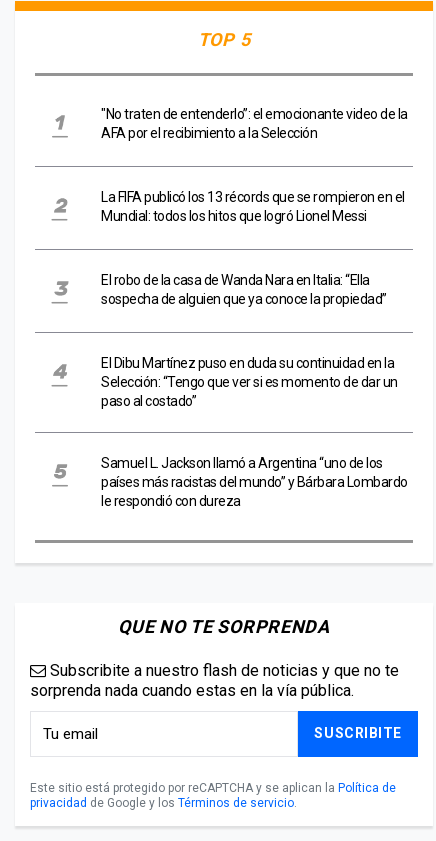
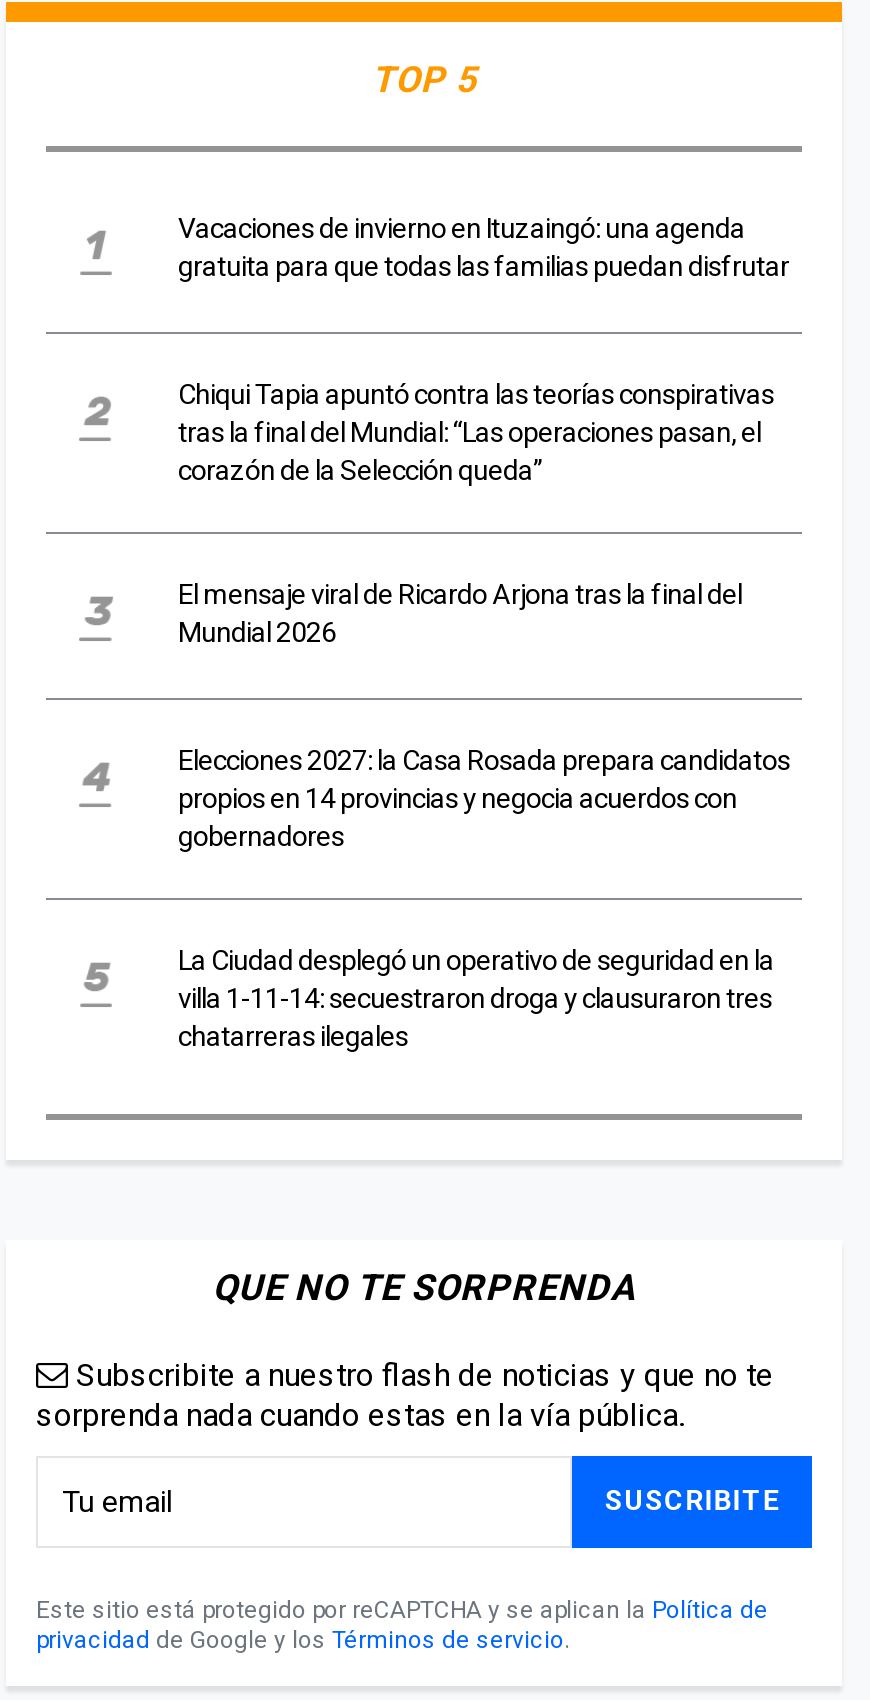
- "No traten de entenderlo”: el emocionante video de la
- AFA por el recibimiento a la Selección
+ Vacaciones de invierno en Ituzaingó: una agenda
+ gratuita para que todas las familias puedan disfrutar

- La FIFA publicó los 13 récords que se rompieron en el
- Mundial: todos los hitos que logró Lionel Messi
+ Chiqui Tapia apuntó contra las teorías conspirativas
+ tras la final del Mundial: “Las operaciones pasan, el
+ corazón de la Selección queda”

- El robo de la casa de Wanda Nara en Italia: “Ella
- sospecha de alguien que ya conoce la propiedad”
+ El mensaje viral de Ricardo Arjona tras la final del
+ Mundial 2026

- El Dibu Martínez puso en duda su continuidad en la
- Selección: “Tengo que ver si es momento de dar un
- paso al costado”
+ Elecciones 2027: la Casa Rosada prepara candidatos
+ propios en 14 provincias y negocia acuerdos con
+ gobernadores

- Samuel L. Jackson llamó a Argentina “uno de los
- países más racistas del mundo” y Bárbara Lombardo
- le respondió con dureza
+ La Ciudad desplegó un operativo de seguridad en la
+ villa 1-11-14: secuestraron droga y clausuraron tres
+ chatarreras ilegales
